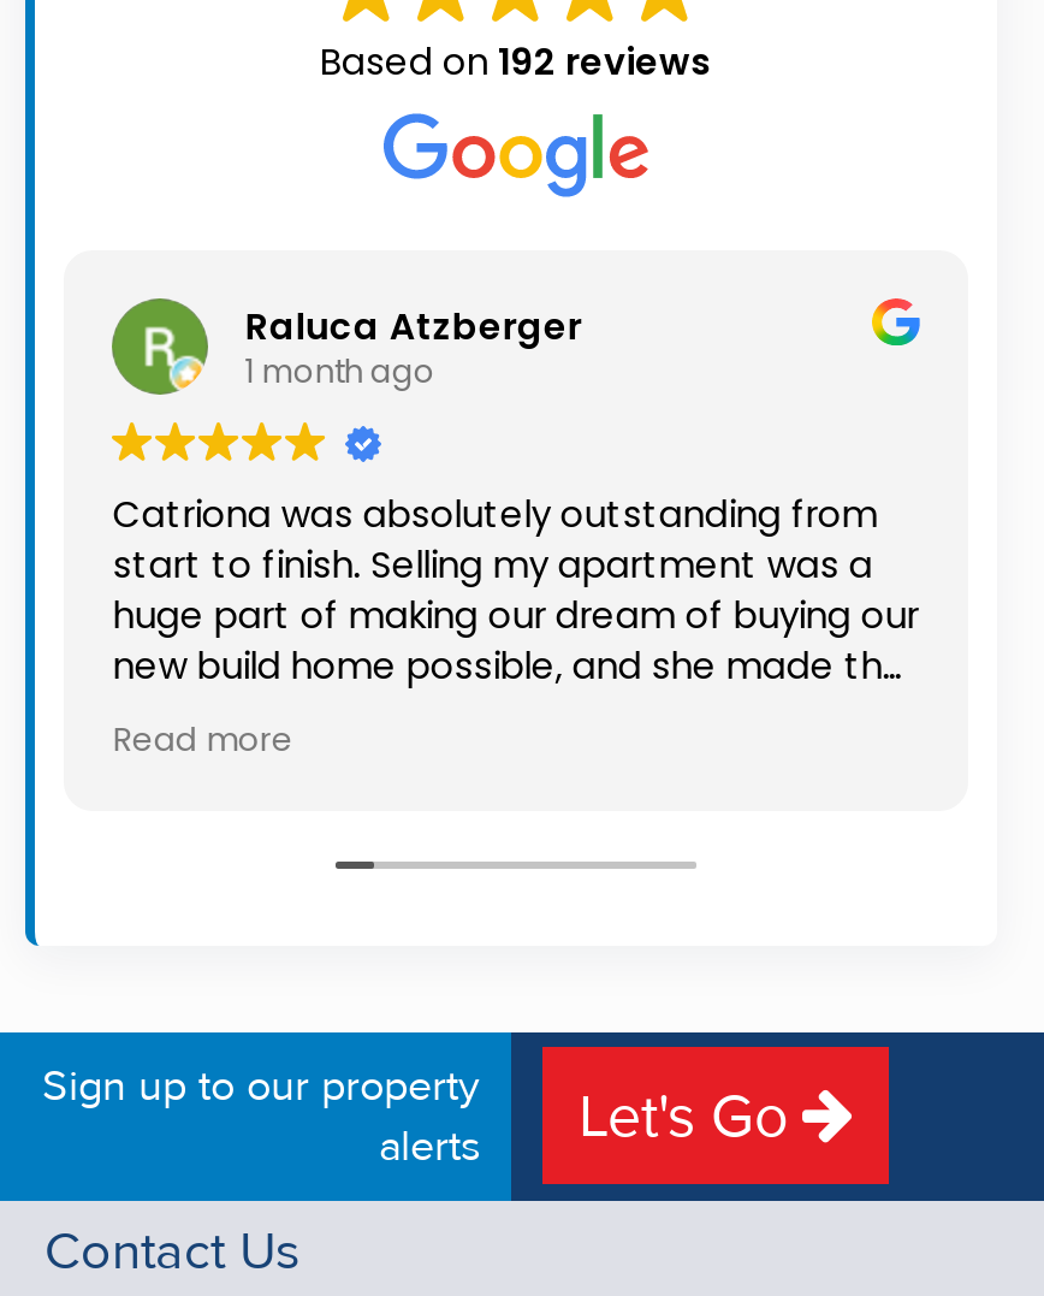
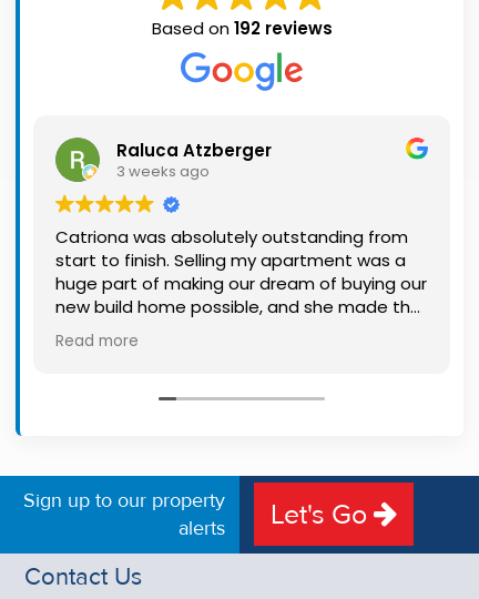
- 1 month ago
+ 3 weeks ago
